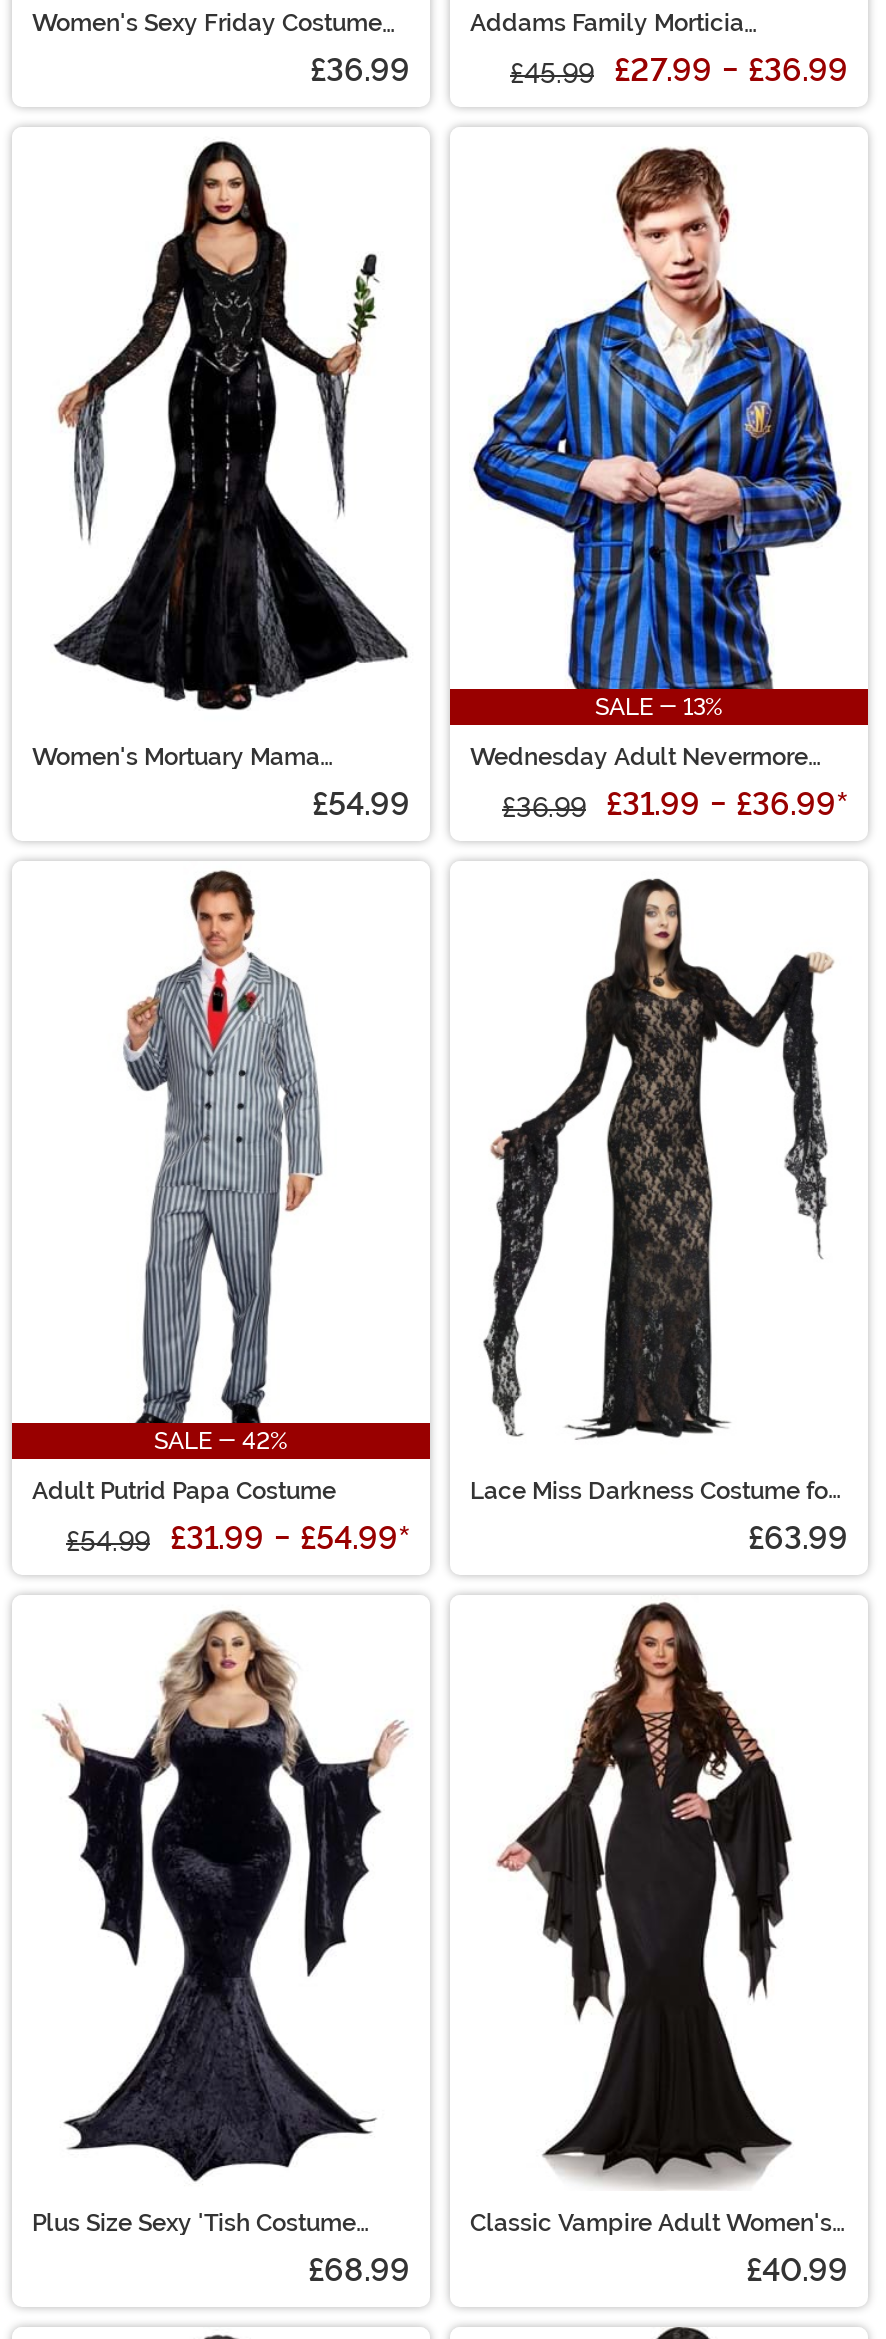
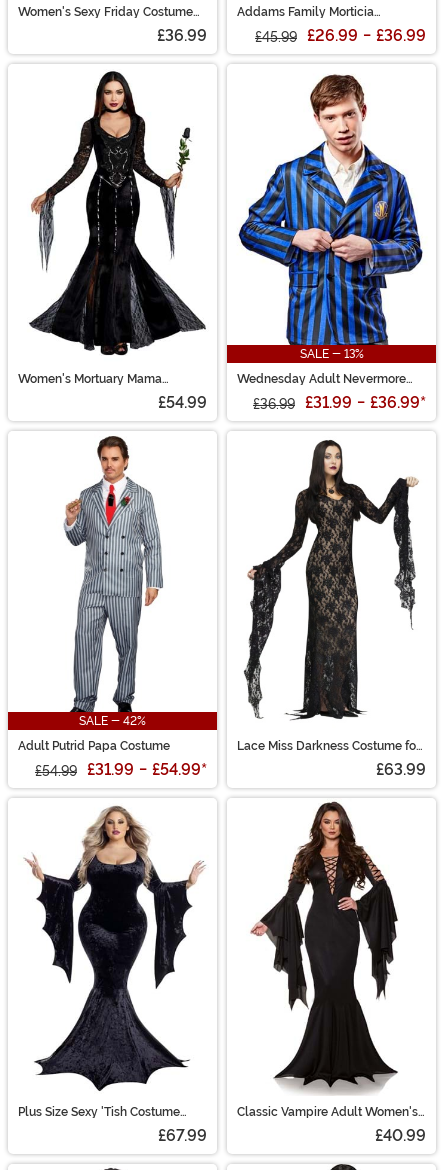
- £45.99 £27.99 - £36.99
+ £45.99 £26.99 - £36.99

- £68.99
+ £67.99
